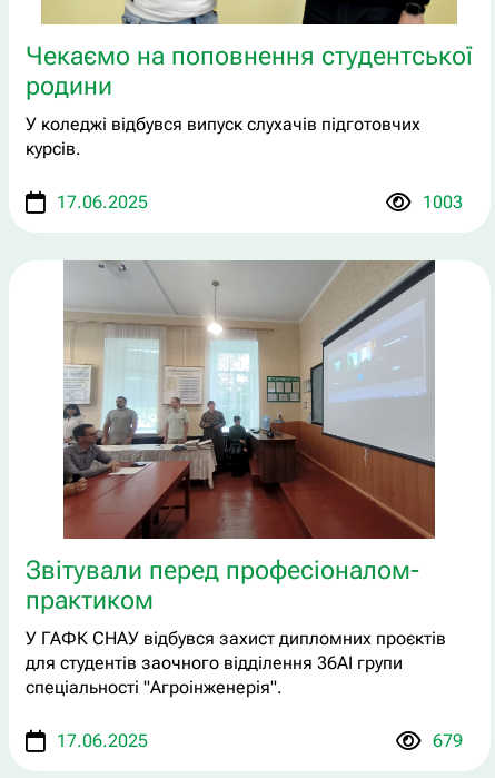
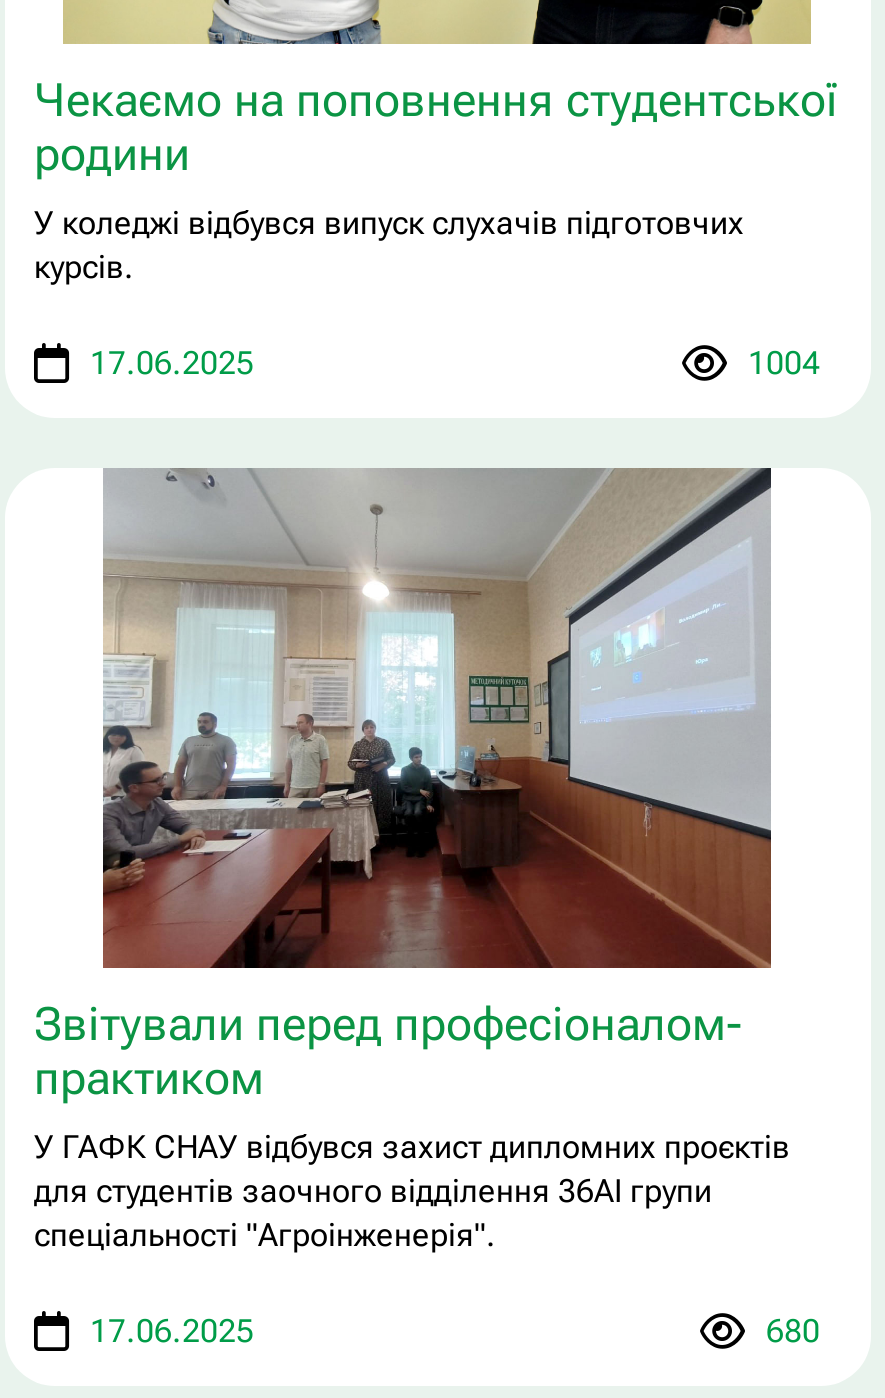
- 1003
+ 1004

- 679
+ 680
